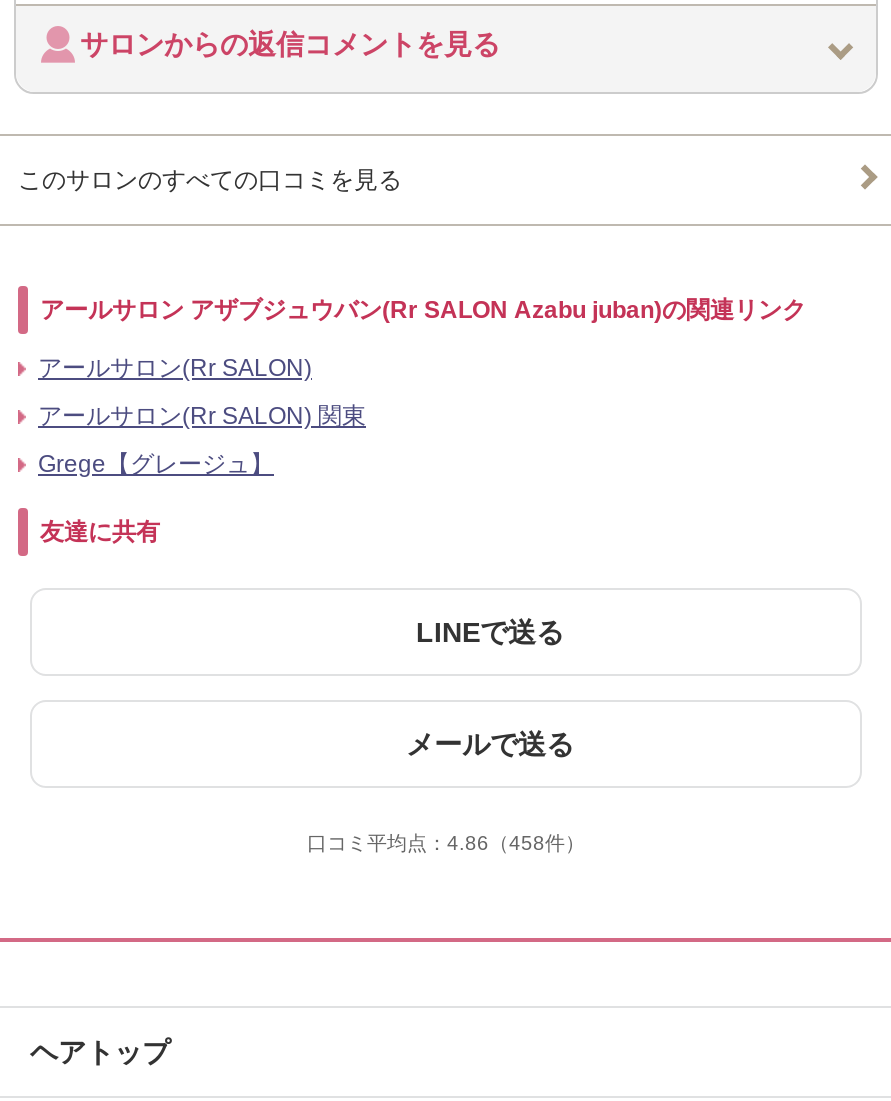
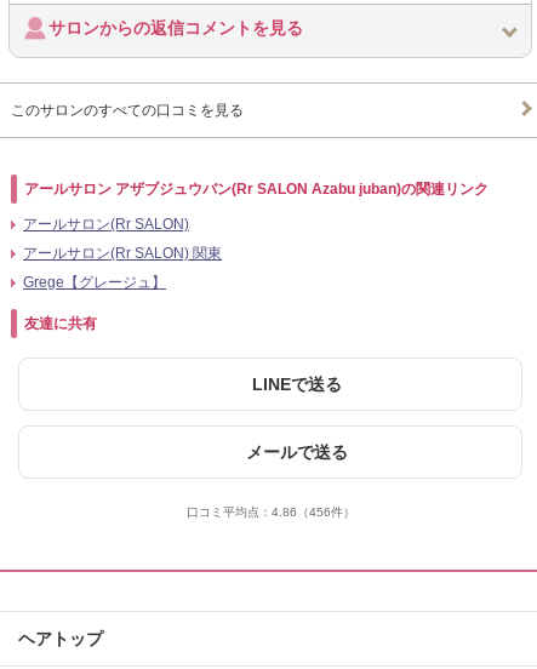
- 口コミ平均点：4.86（458件）
+ 口コミ平均点：4.86（456件）
